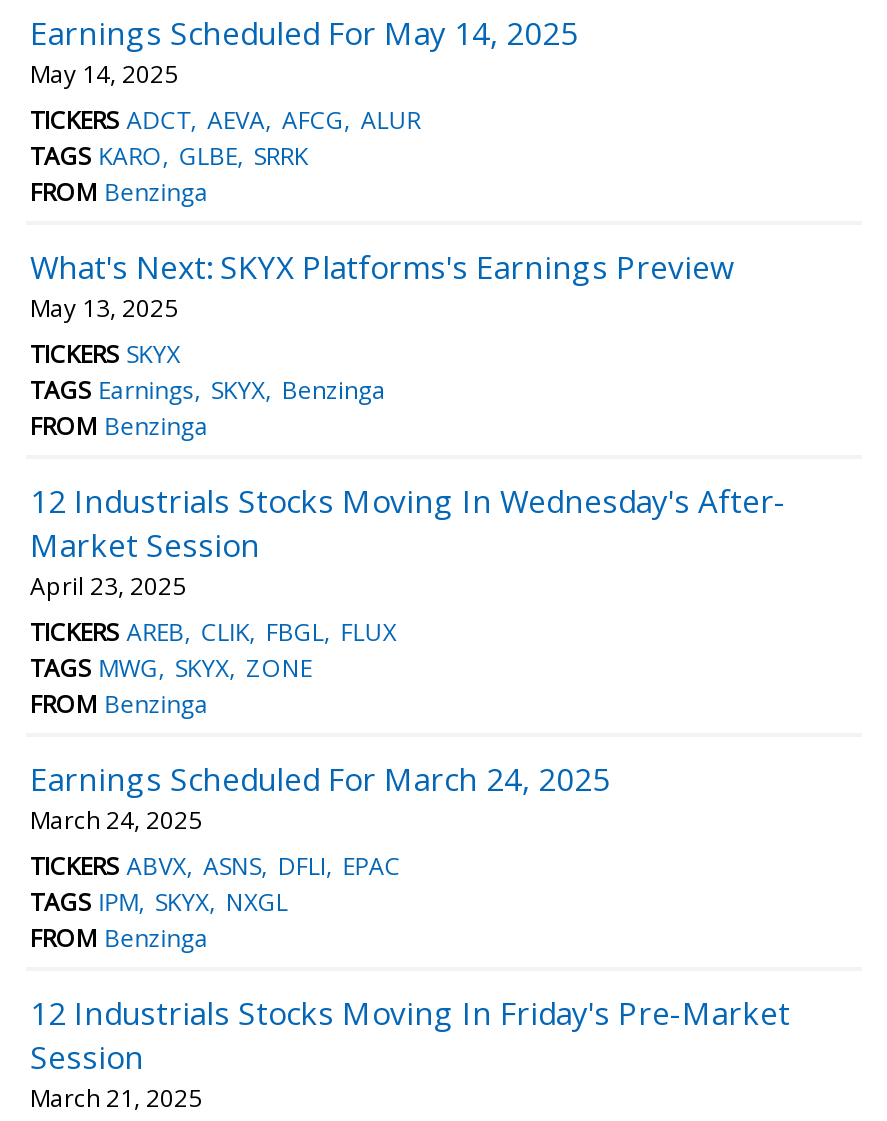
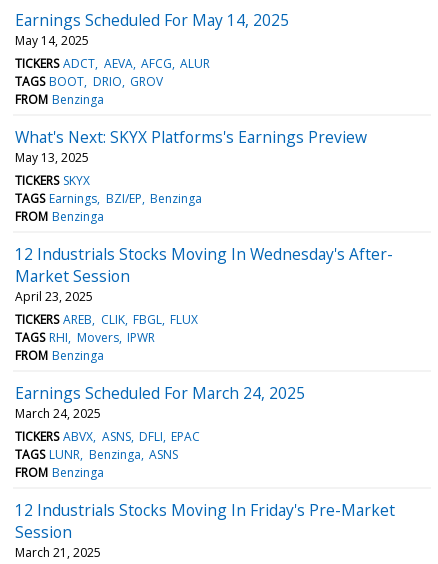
- TAGS KARO GLBE SRRK
+ TAGS BOOT DRIO GROV

- TAGS Earnings SKYX Benzinga
+ TAGS Earnings BZI/EP Benzinga

- TAGS MWG SKYX ZONE
+ TAGS RHI Movers IPWR

- TAGS IPM SKYX NXGL
+ TAGS LUNR Benzinga ASNS
